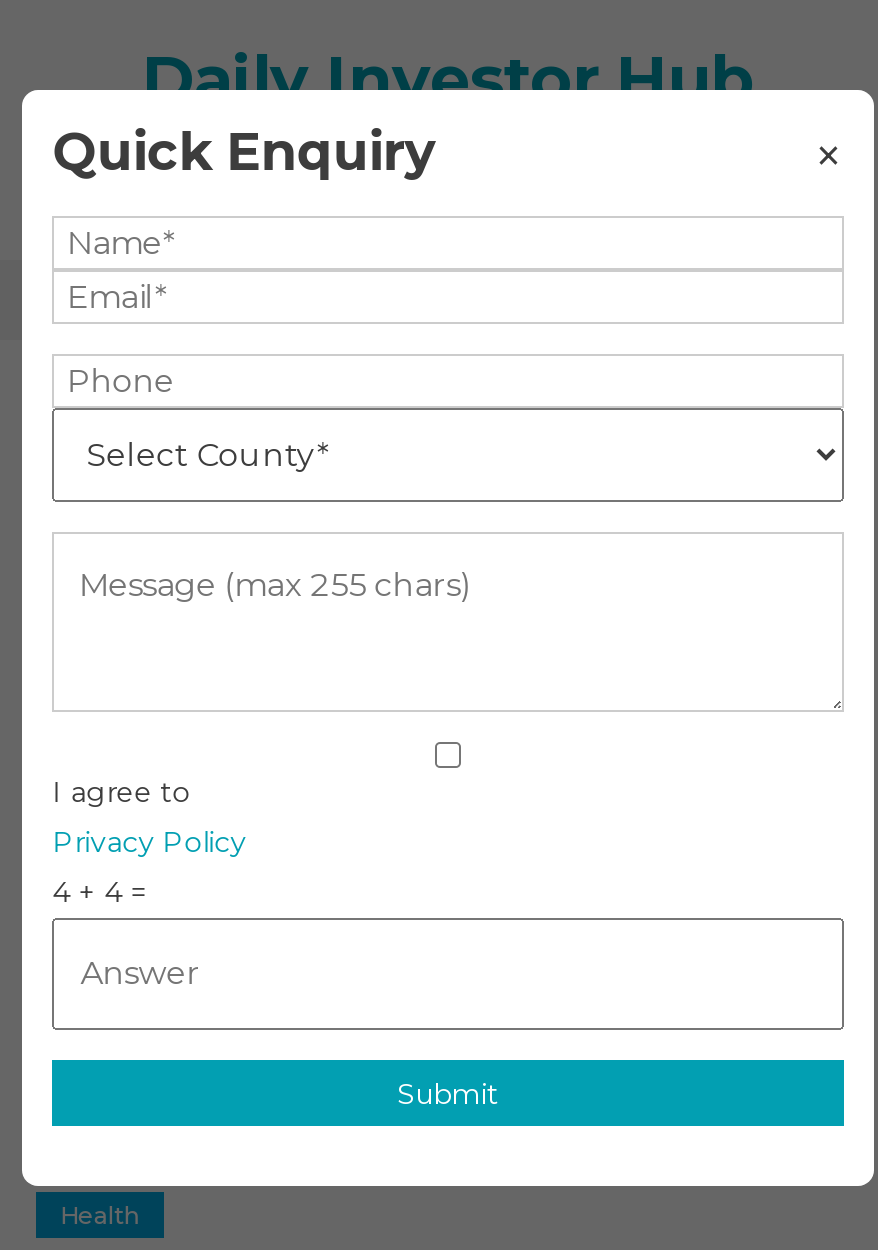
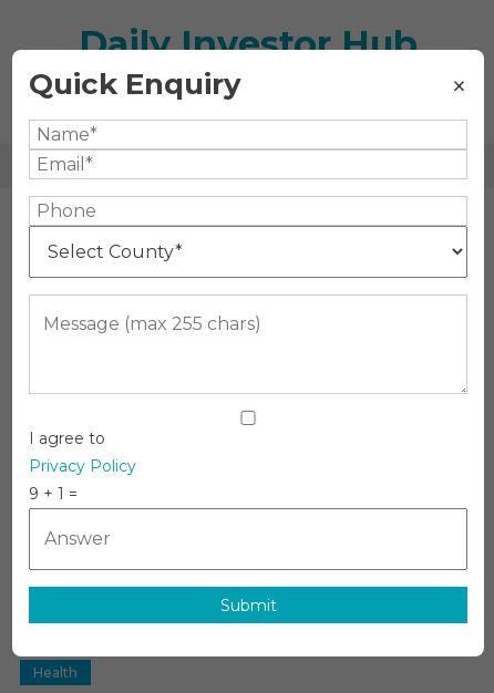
- 4 + 4 =
+ 9 + 1 =
